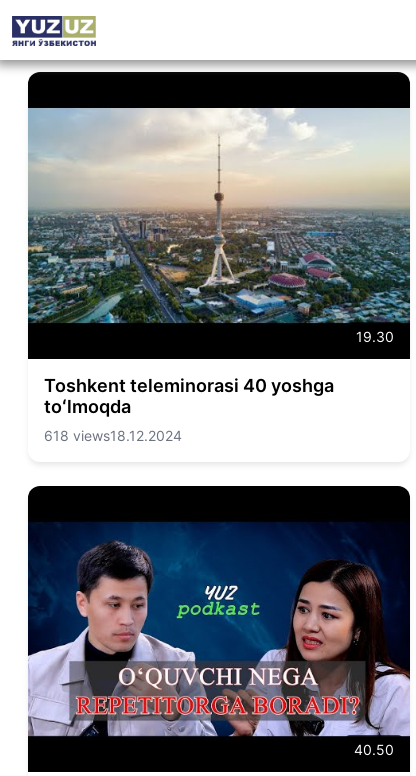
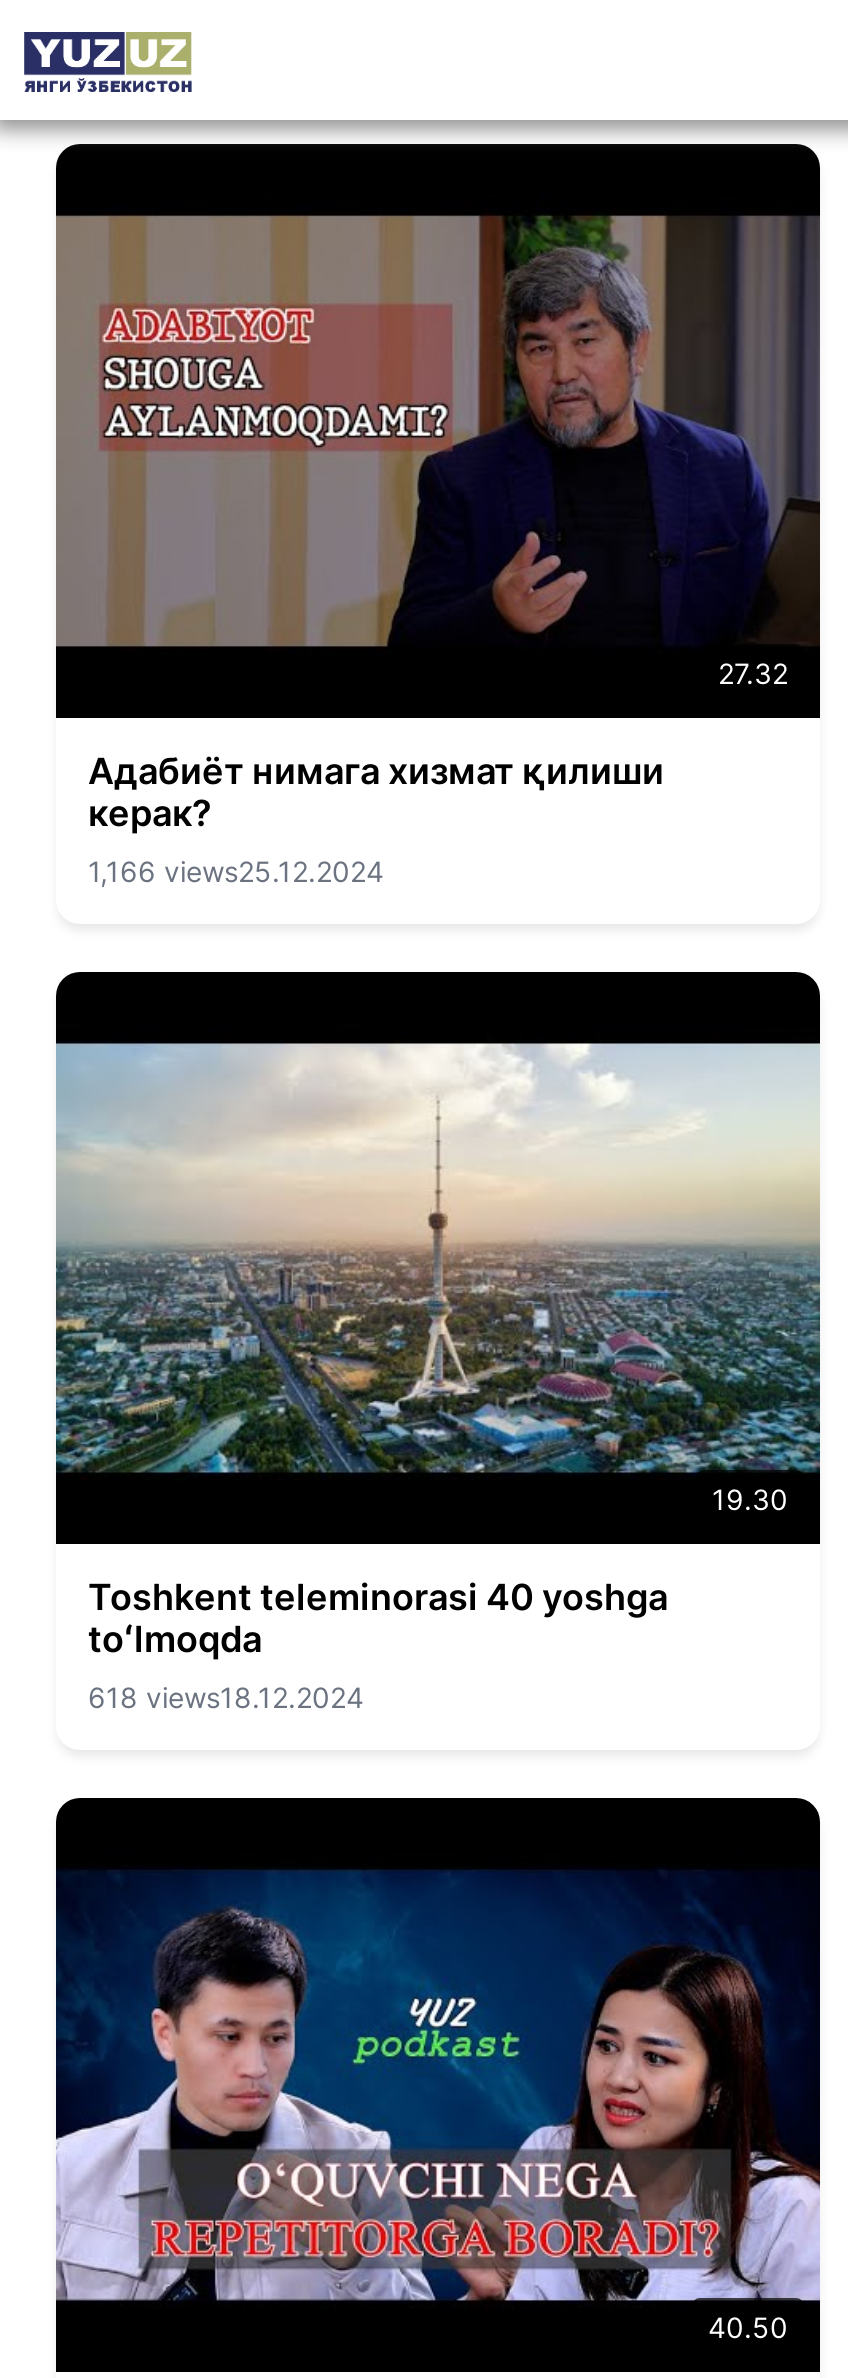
+ [image]
+ 27.32
+ Адабиёт нимага хизмат қилиши
+ керак?
+ 1,166 views25.12.2024
